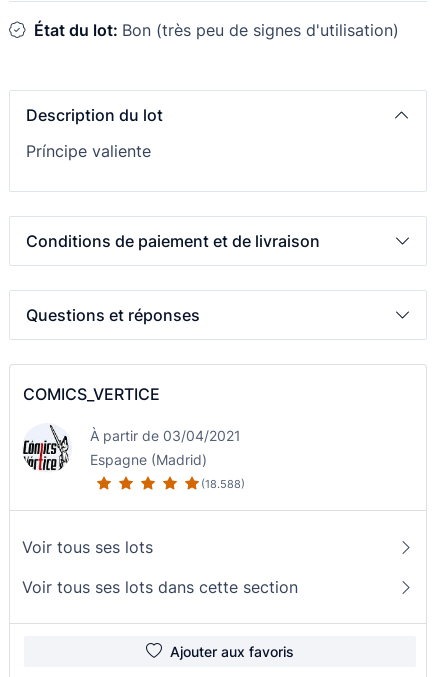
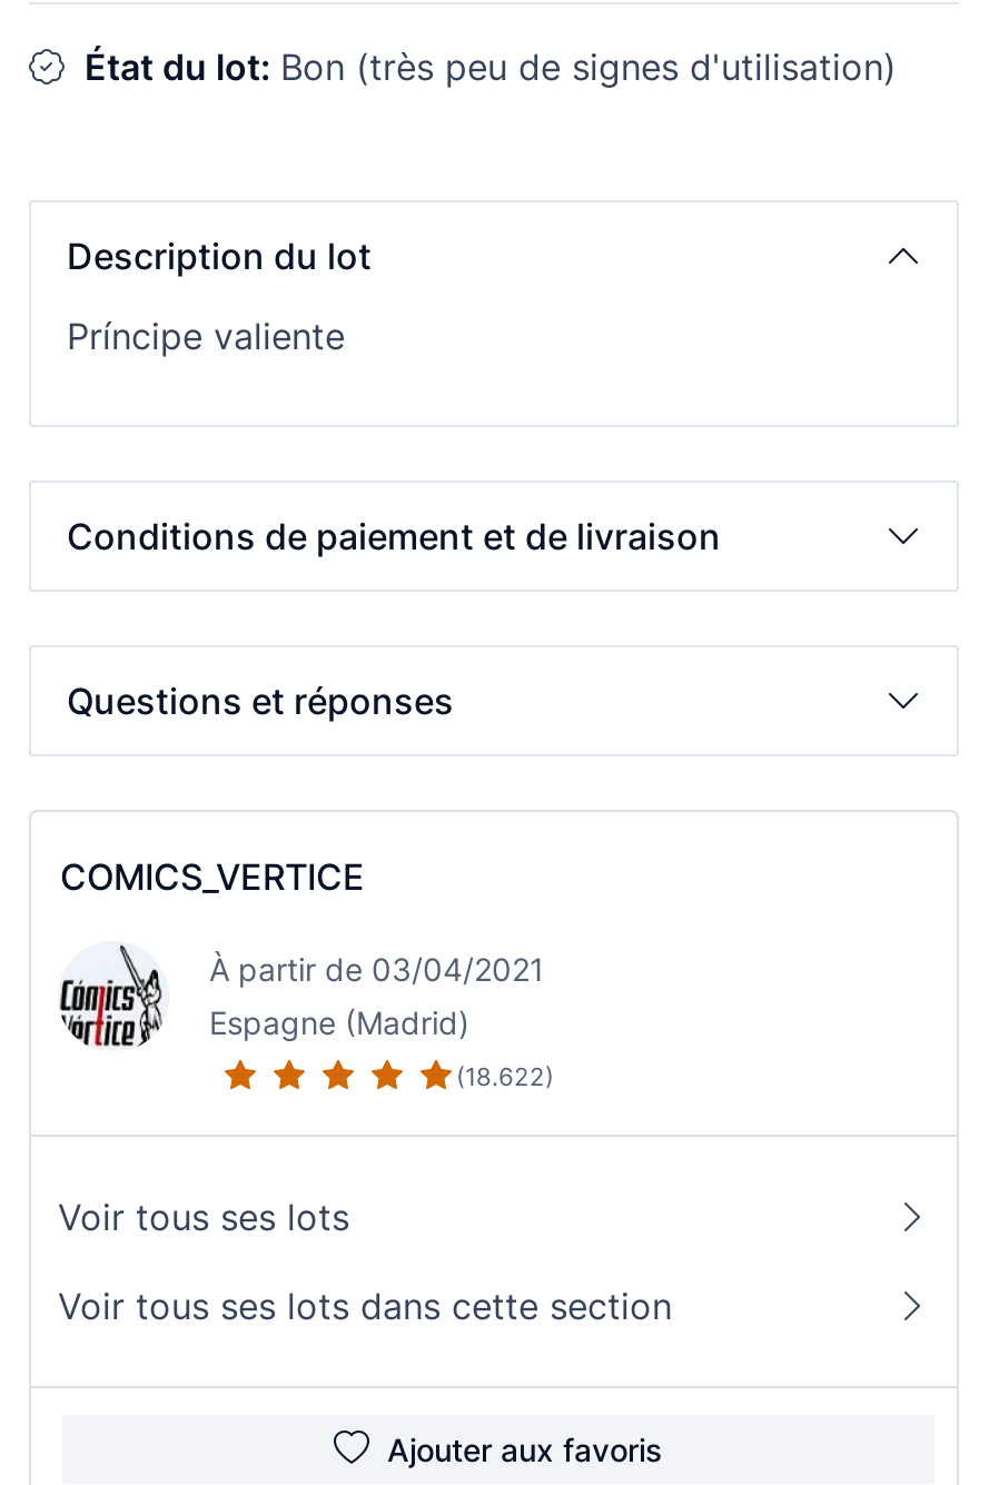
- (18.588)
+ (18.622)
